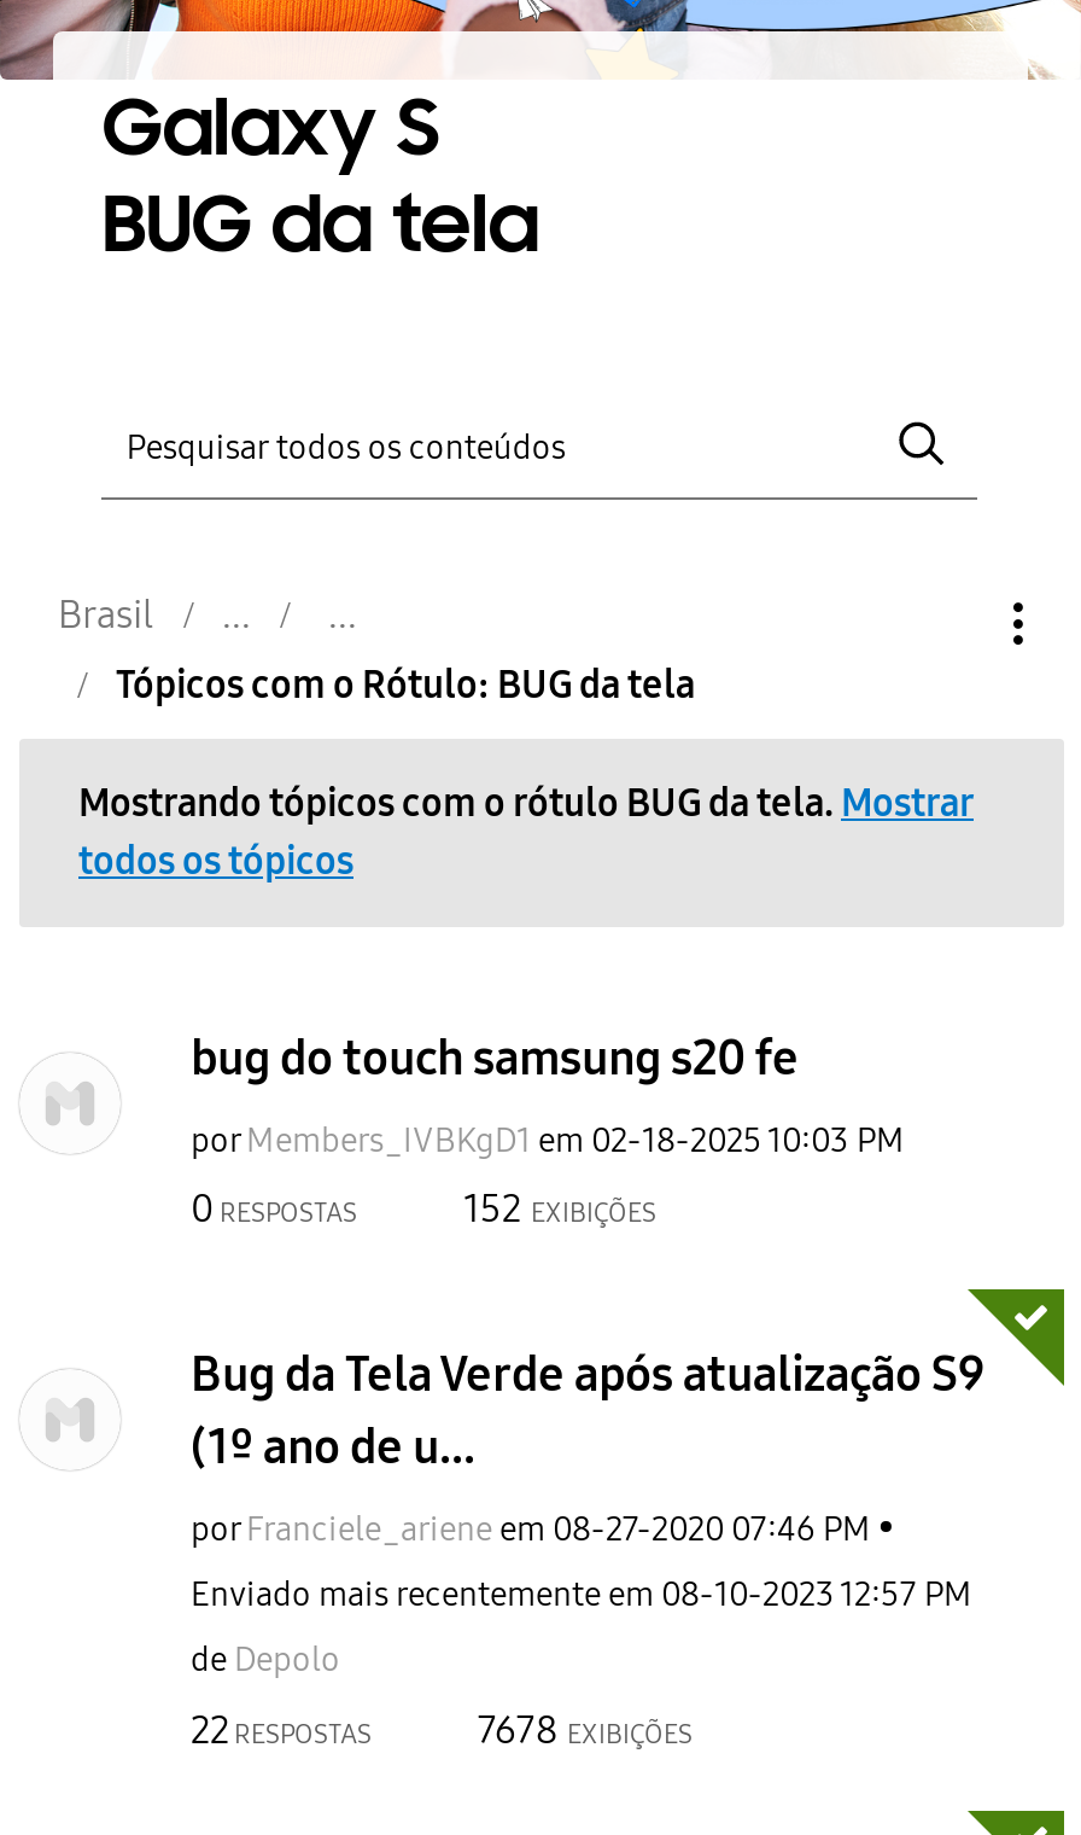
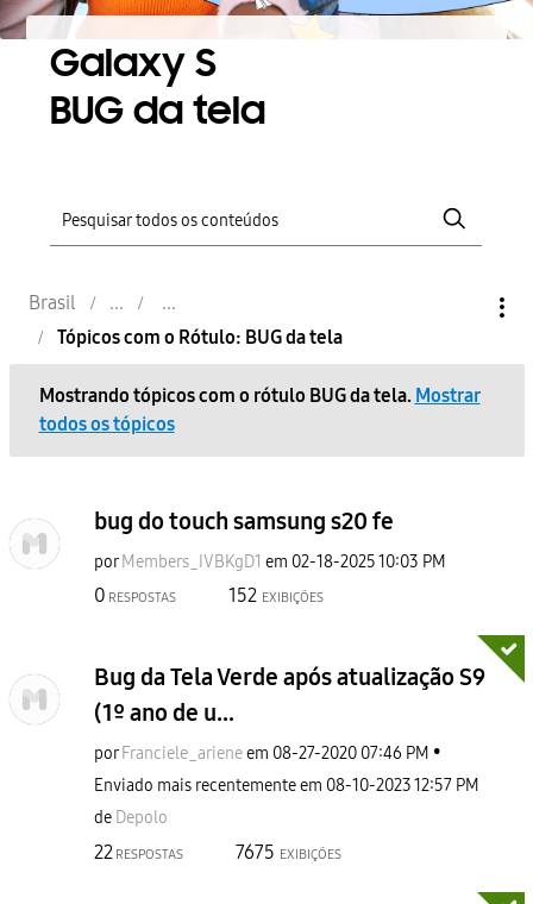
- 7678 EXIBIÇÕES
+ 7675 EXIBIÇÕES
